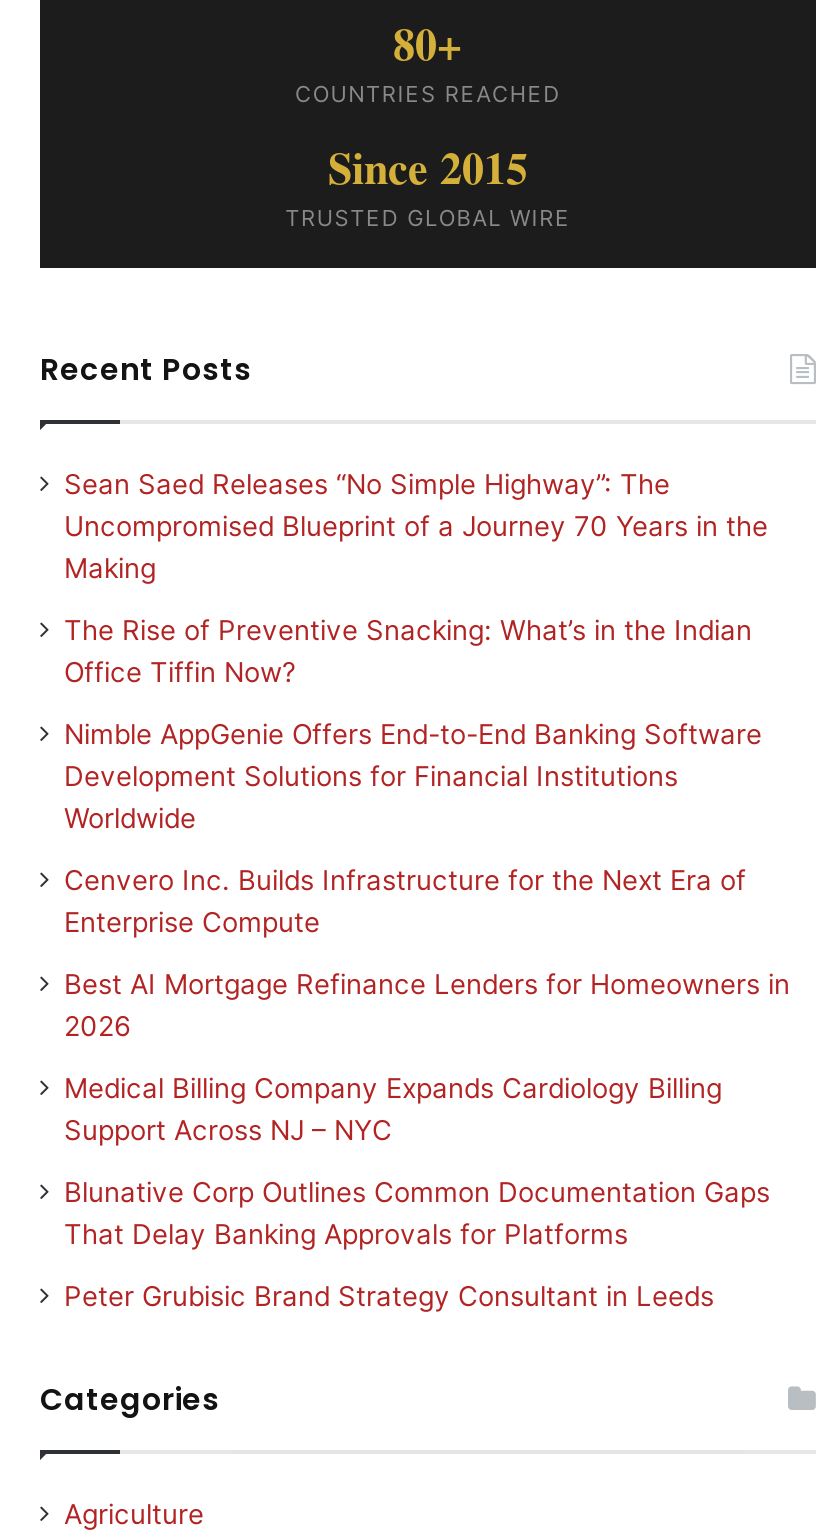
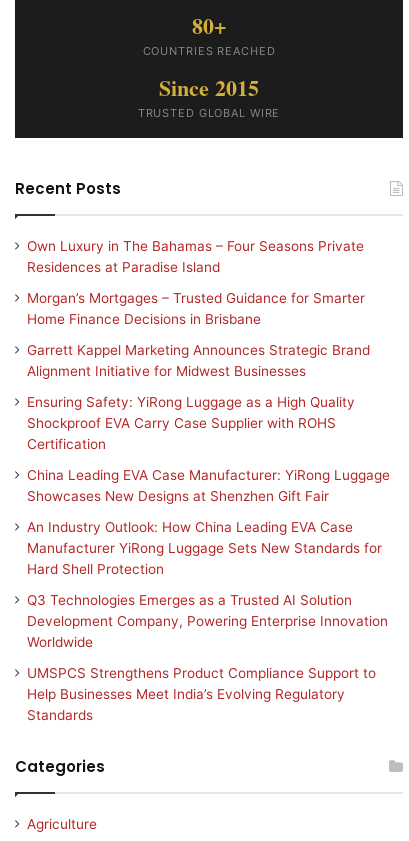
- Sean Saed Releases “No Simple Highway”: The
- Uncompromised Blueprint of a Journey 70 Years in the
- Making
- The Rise of Preventive Snacking: What’s in the Indian
- Office Tiffin Now?
- Nimble AppGenie Offers End-to-End Banking Software
- Development Solutions for Financial Institutions
+ Own Luxury in The Bahamas – Four Seasons Private
+ Residences at Paradise Island
+ Morgan’s Mortgages – Trusted Guidance for Smarter
+ Home Finance Decisions in Brisbane
+ Garrett Kappel Marketing Announces Strategic Brand
+ Alignment Initiative for Midwest Businesses
+ Ensuring Safety: YiRong Luggage as a High Quality
+ Shockproof EVA Carry Case Supplier with ROHS
+ Certification
+ China Leading EVA Case Manufacturer: YiRong Luggage
+ Showcases New Designs at Shenzhen Gift Fair
+ An Industry Outlook: How China Leading EVA Case
+ Manufacturer YiRong Luggage Sets New Standards for
+ Hard Shell Protection
+ Q3 Technologies Emerges as a Trusted AI Solution
+ Development Company, Powering Enterprise Innovation

moved down: Worldwide

- Cenvero Inc. Builds Infrastructure for the Next Era of
- Enterprise Compute
- Best AI Mortgage Refinance Lenders for Homeowners in
- 2026
- Medical Billing Company Expands Cardiology Billing
- Support Across NJ – NYC
- Blunative Corp Outlines Common Documentation Gaps
- That Delay Banking Approvals for Platforms
- Peter Grubisic Brand Strategy Consultant in Leeds
+ UMSPCS Strengthens Product Compliance Support to
+ Help Businesses Meet India’s Evolving Regulatory
+ Standards
